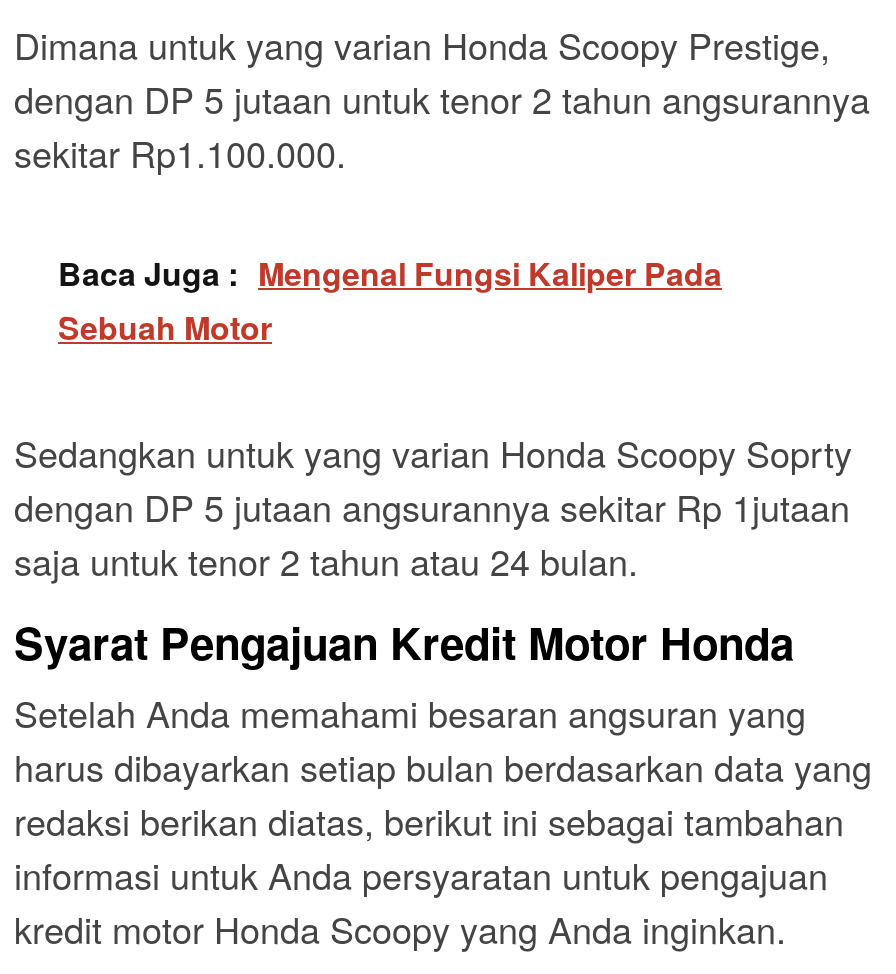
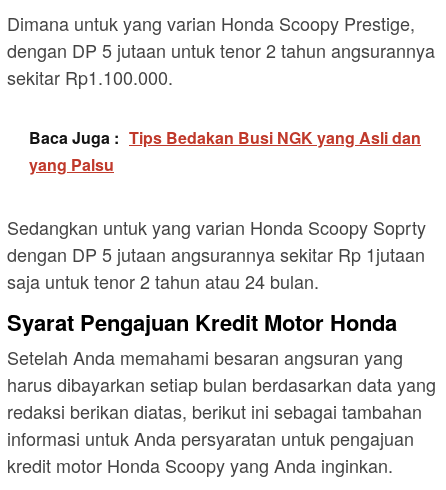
- Baca Juga : Mengenal Fungsi Kaliper Pada
- Sebuah Motor
+ Baca Juga : Tips Bedakan Busi NGK yang Asli dan
+ yang Palsu
